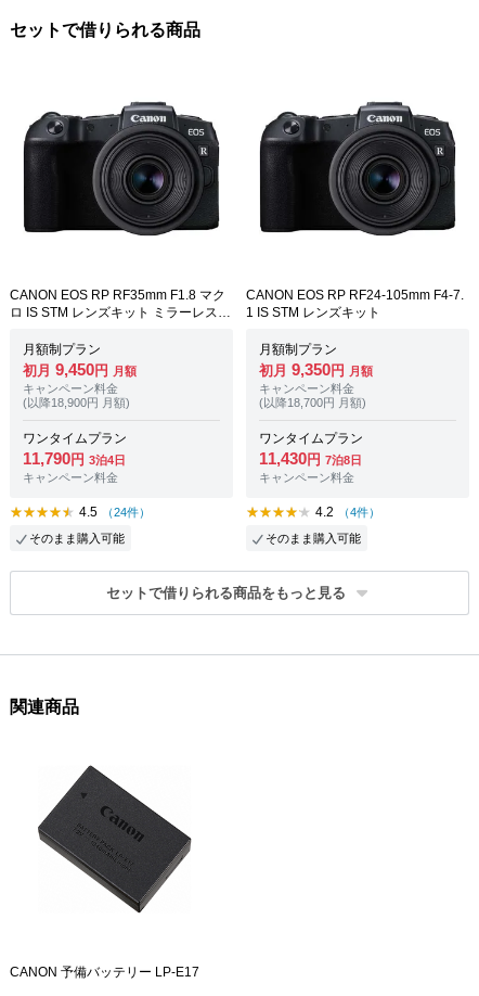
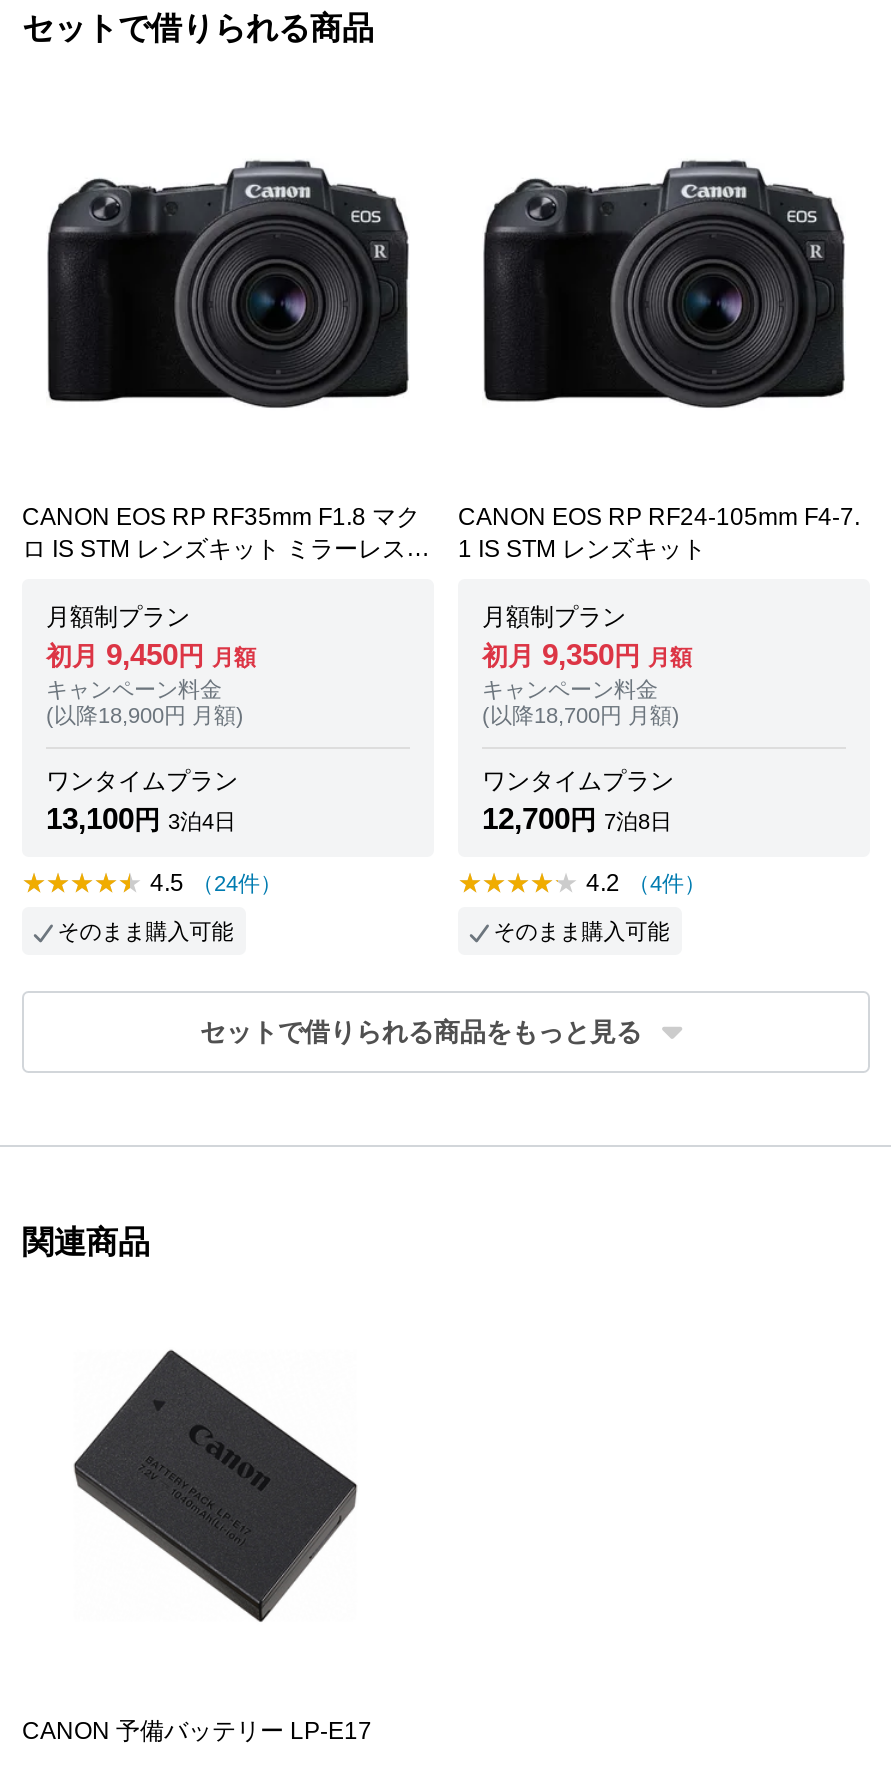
- 11,790円 3泊4日
- キャンペーン料金
+ 13,100円 3泊4日

- 11,430円 7泊8日
- キャンペーン料金
+ 12,700円 7泊8日
